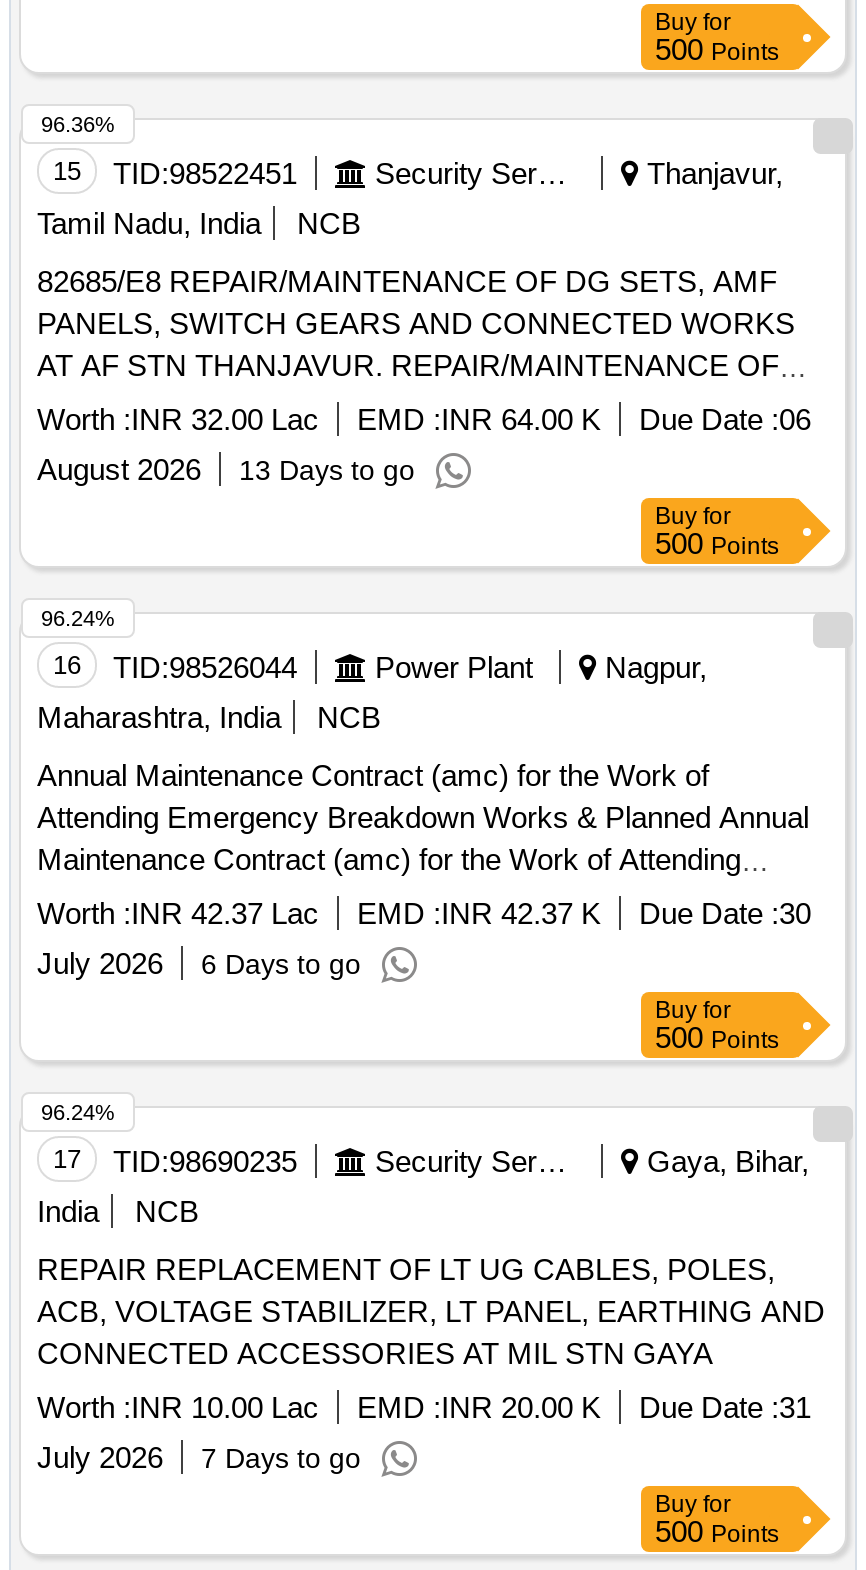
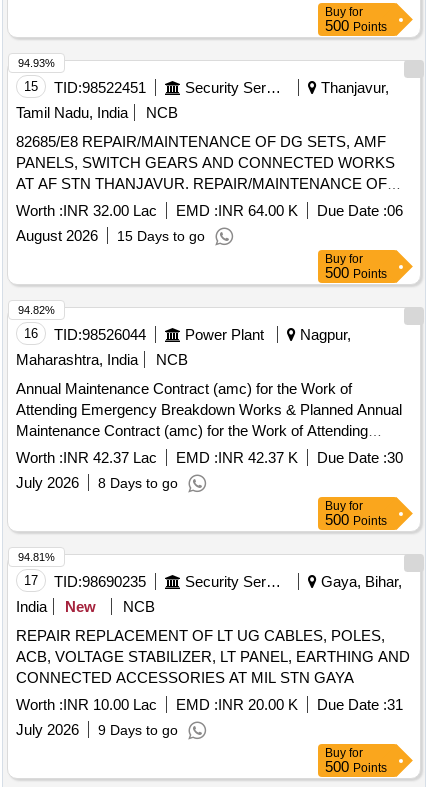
- 96.36%
+ 94.93%

- August 2026 13 Days to go
+ August 2026 15 Days to go

- 96.24%
+ 94.82%

- July 2026 6 Days to go
+ July 2026 8 Days to go

- 96.24%
+ 94.81%

+ New

- July 2026 7 Days to go
+ July 2026 9 Days to go
